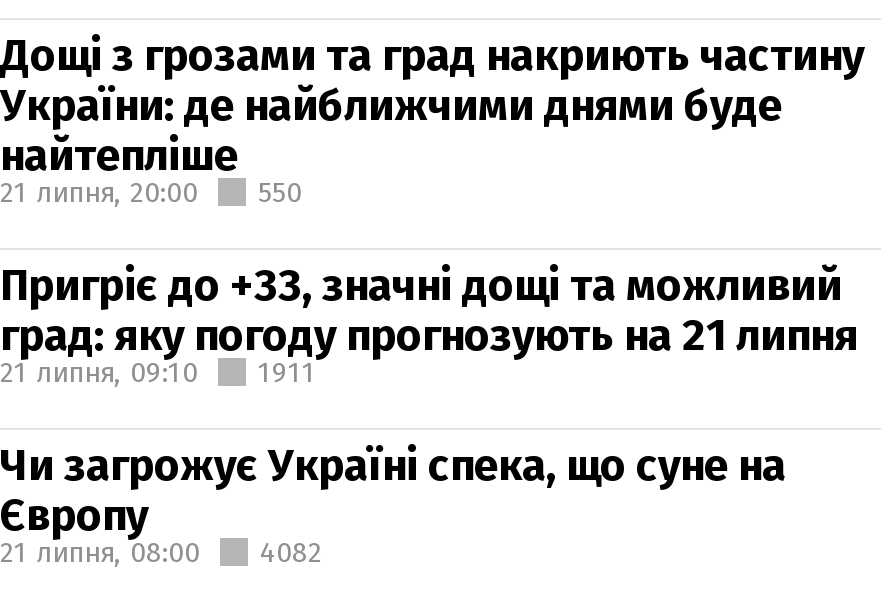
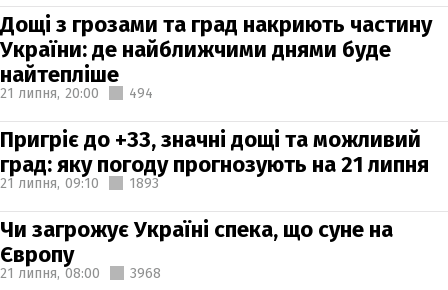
- 21 липня, 20:00 550
+ 21 липня, 20:00 494

- 1911
+ 1893

- 21 липня, 08:00 4082
+ 21 липня, 08:00 3968
